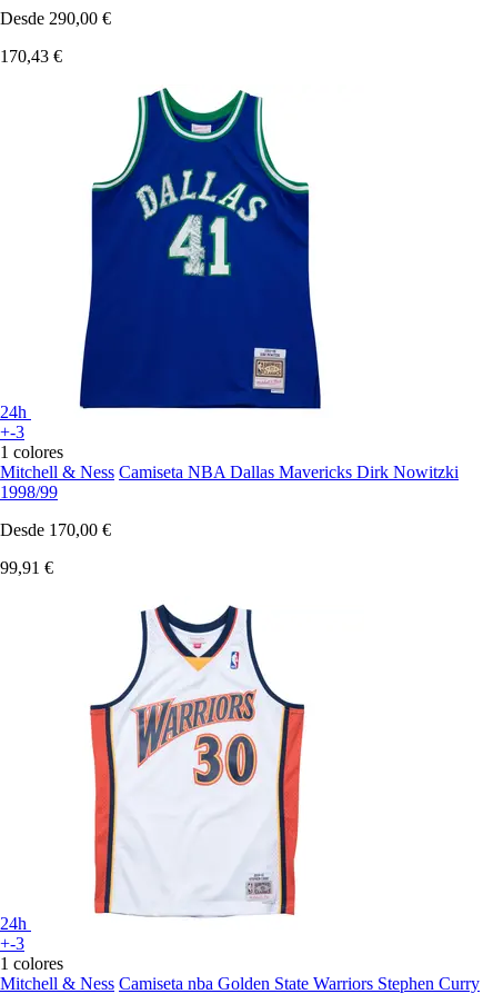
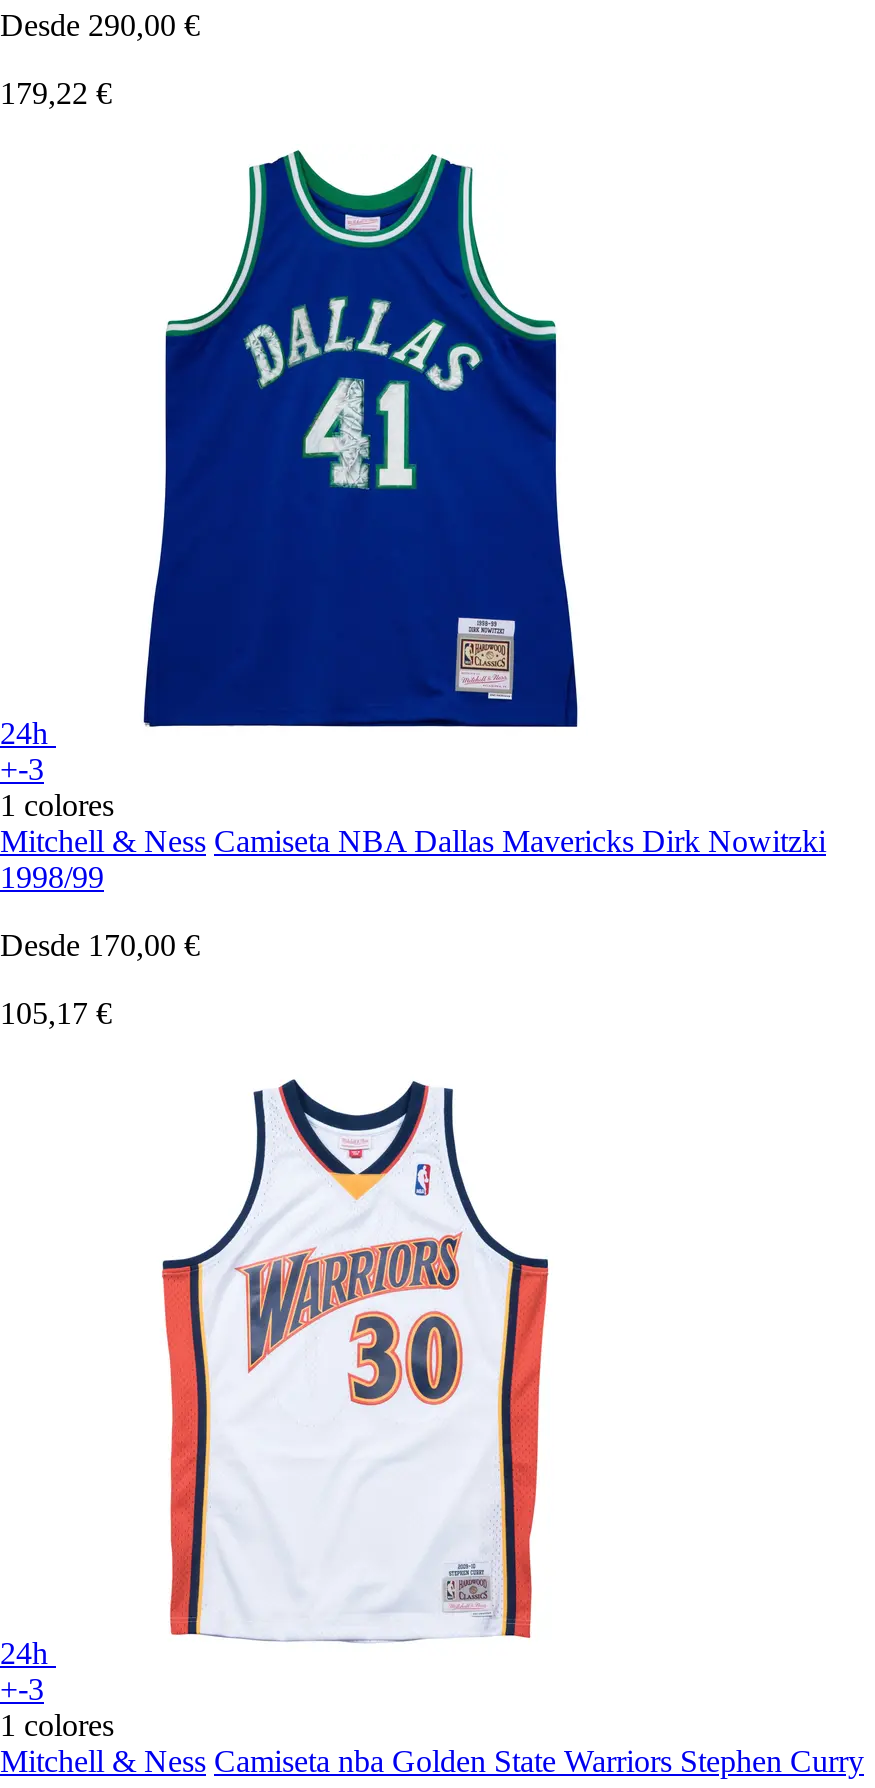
- 170,43 €
+ 179,22 €

- 99,91 €
+ 105,17 €
